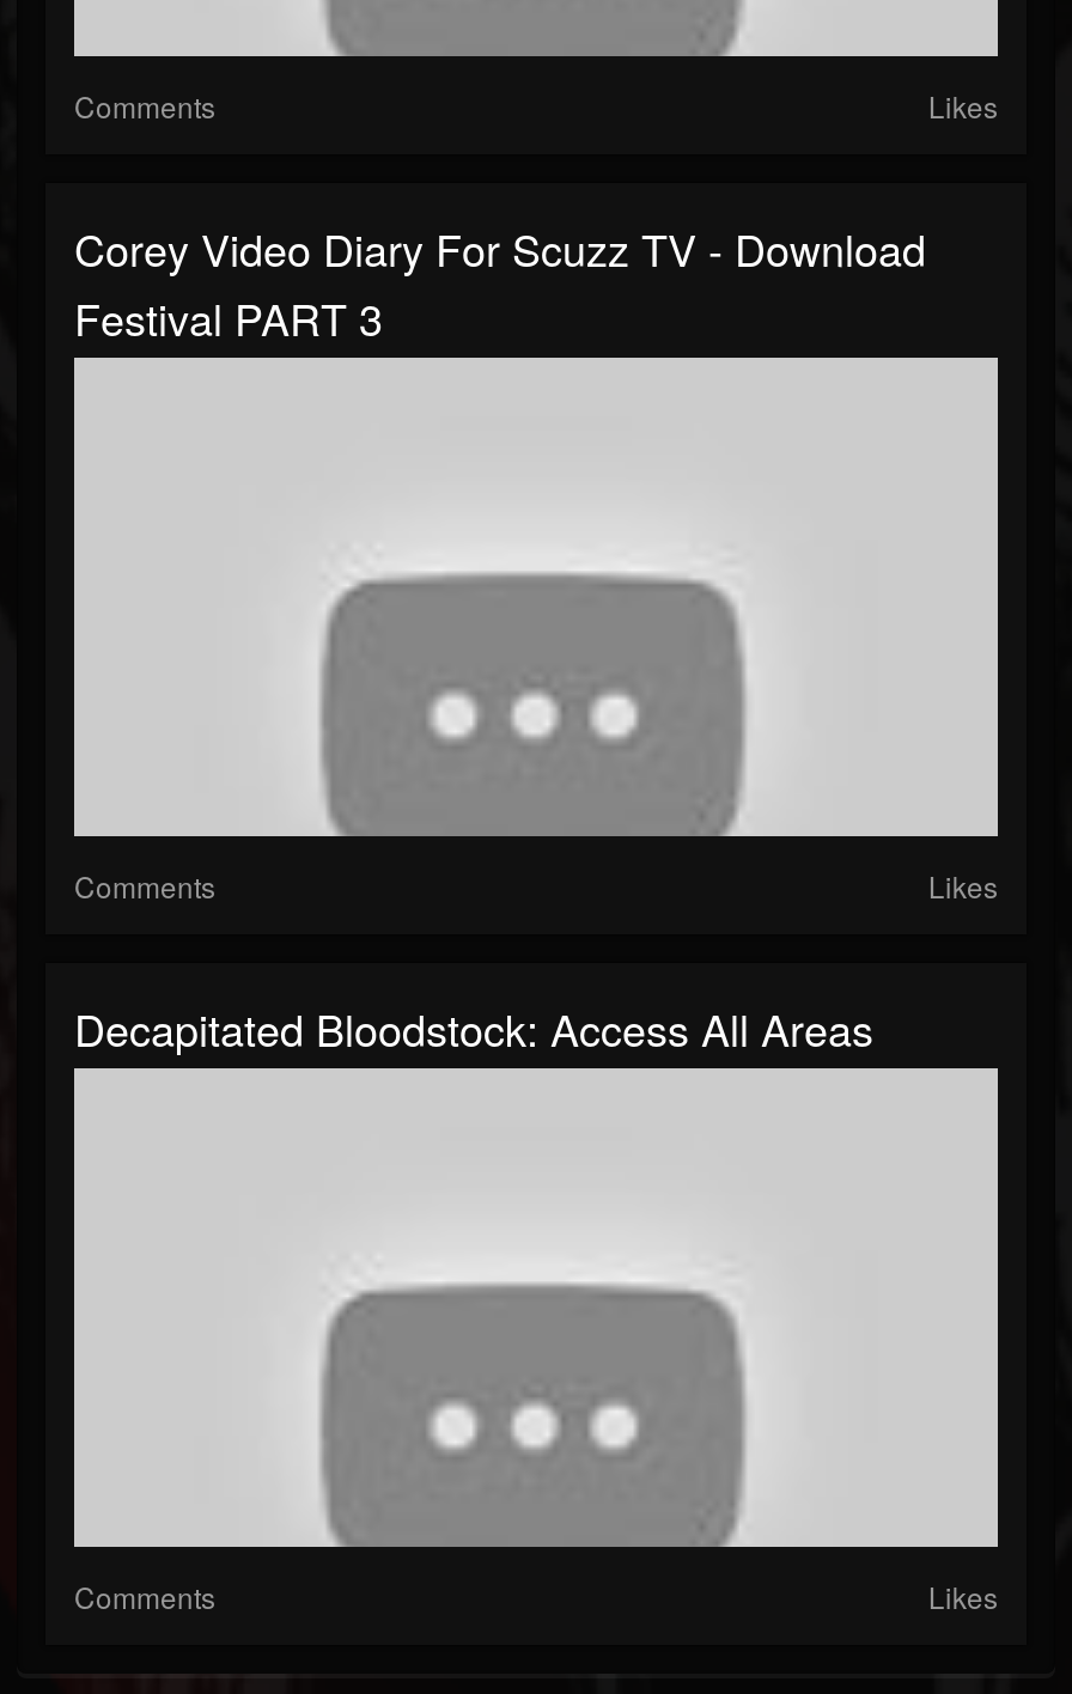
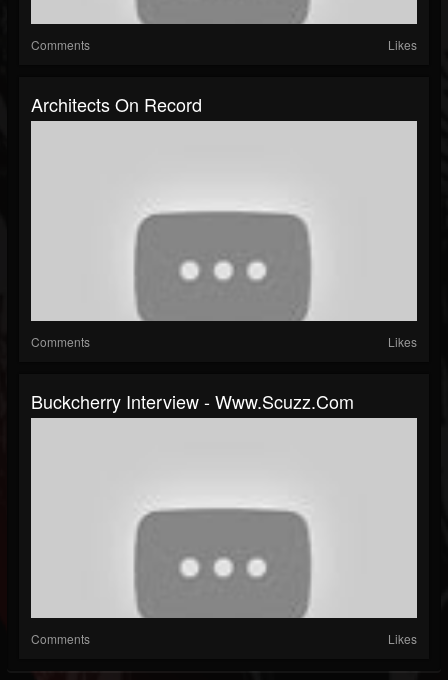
- Corey Video Diary For Scuzz TV - Download
- Festival PART 3
+ Architects On Record

- Decapitated Bloodstock: Access All Areas
+ Buckcherry Interview - Www.scuzz.com
